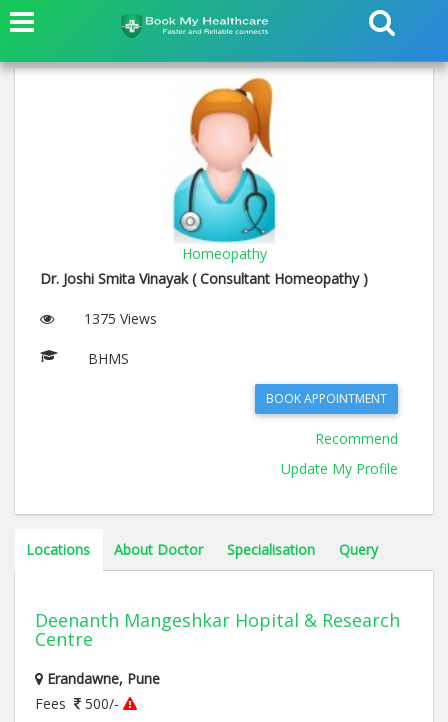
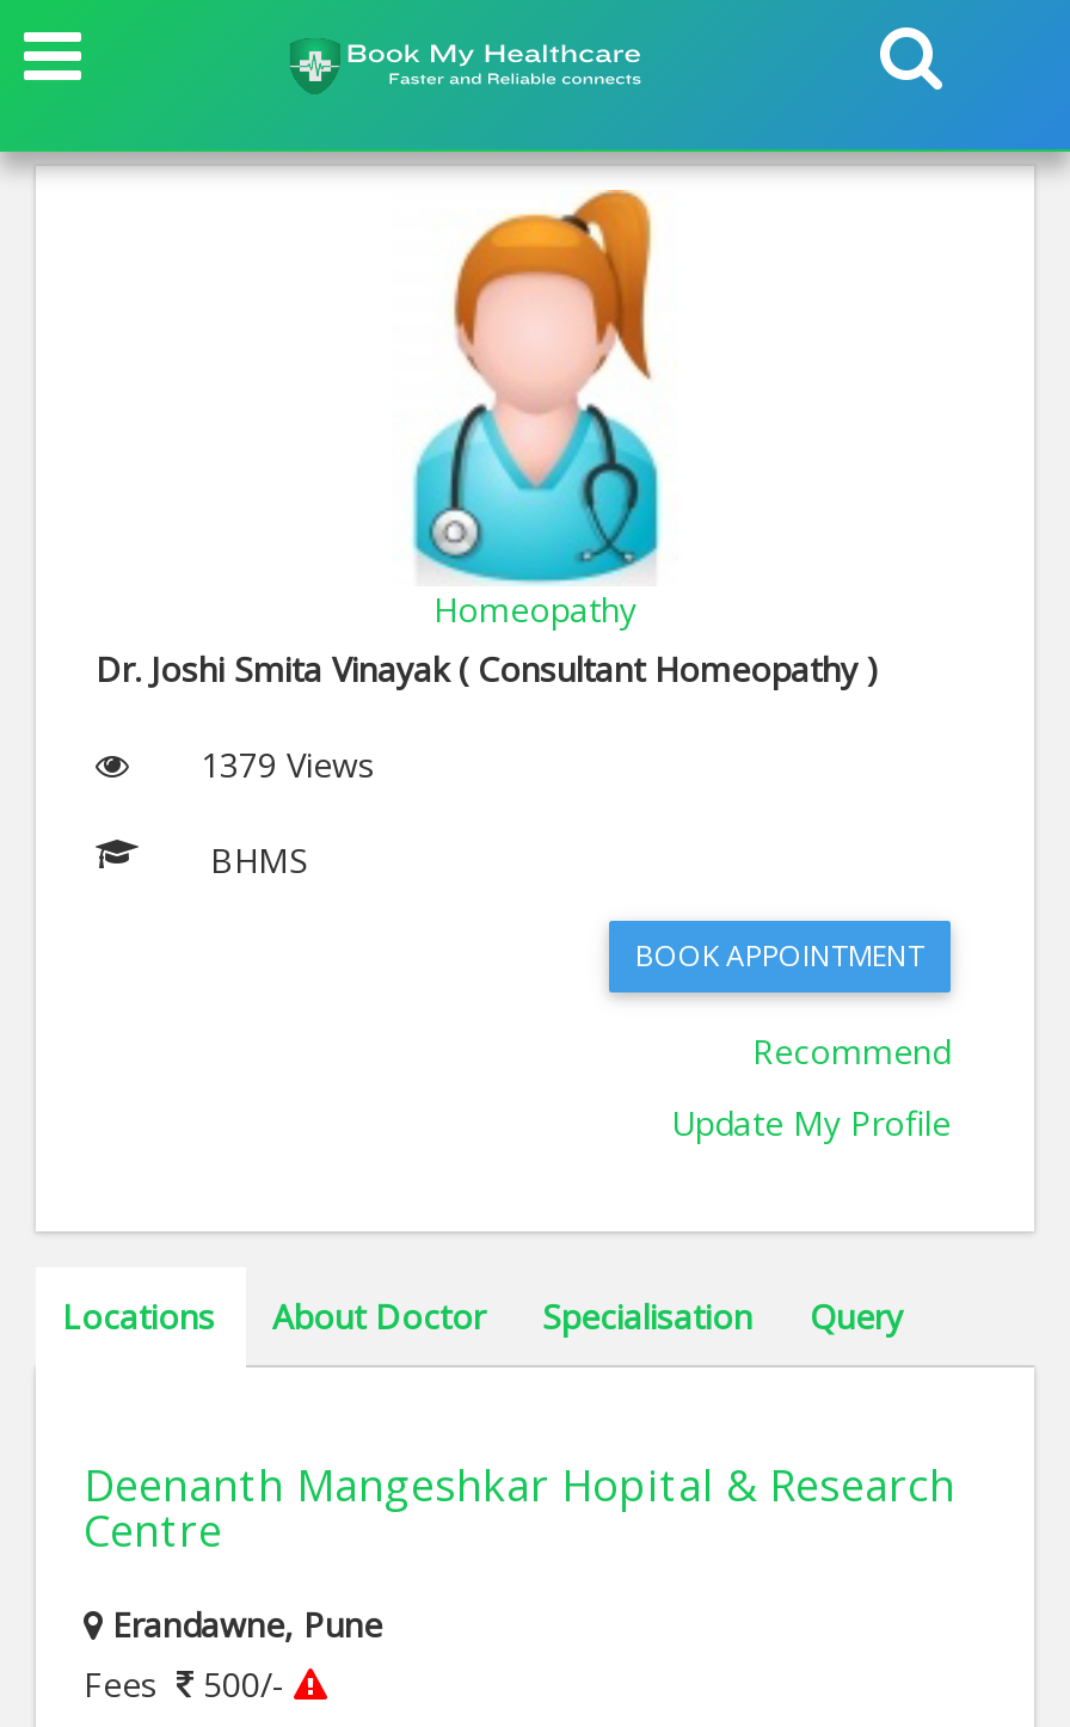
- 1375 Views
+ 1379 Views
